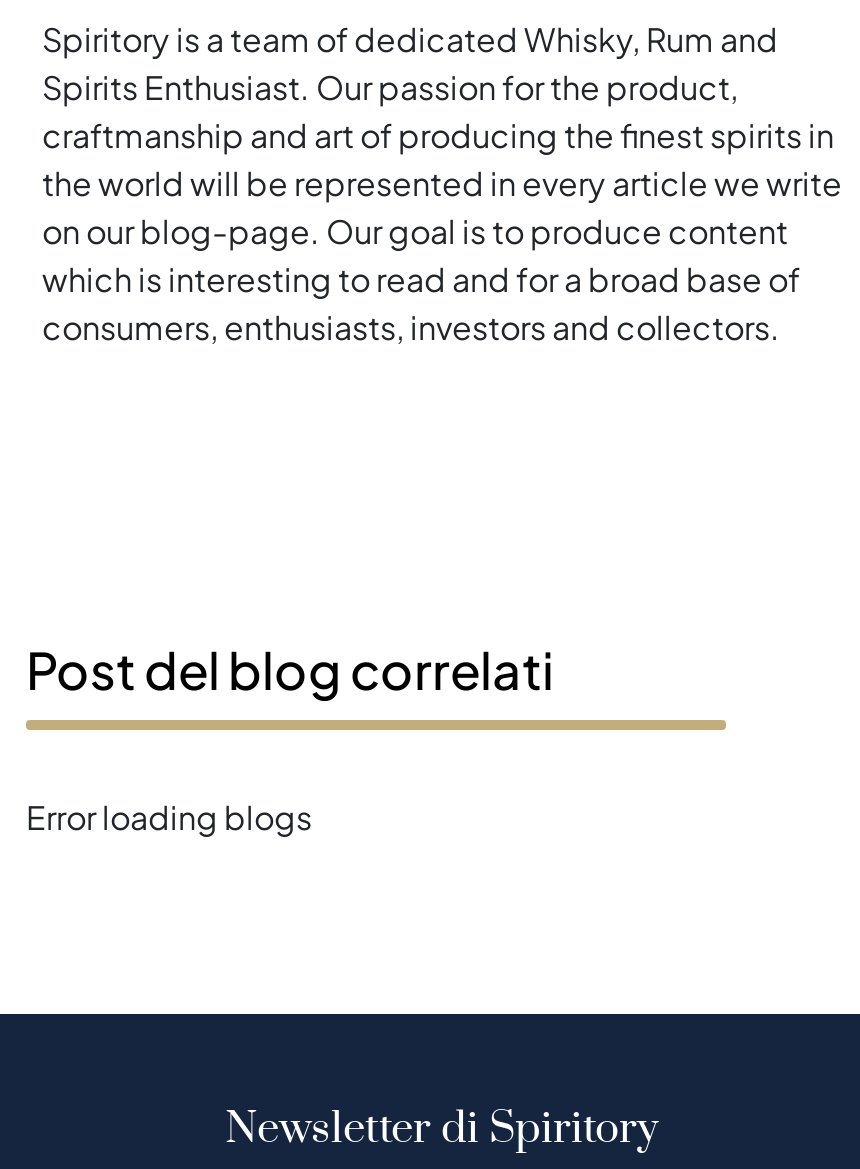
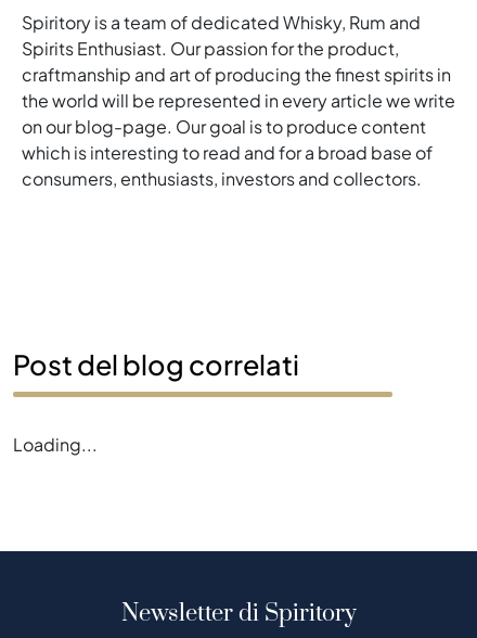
- Error loading blogs
+ Loading...
